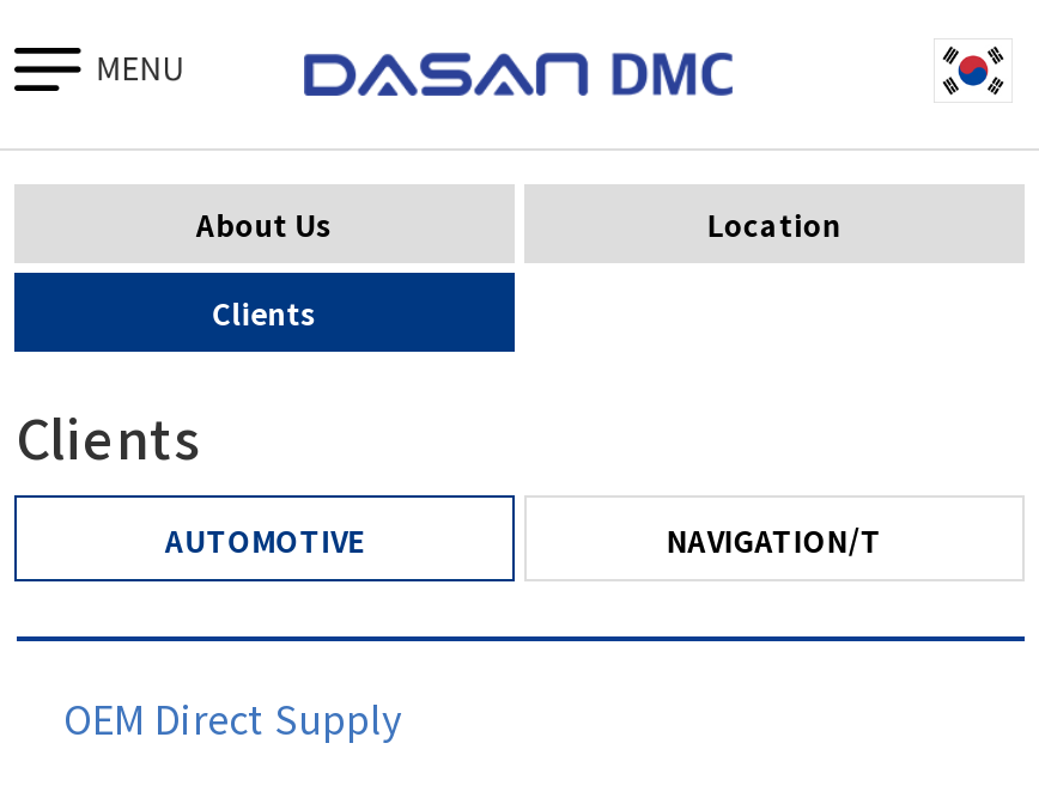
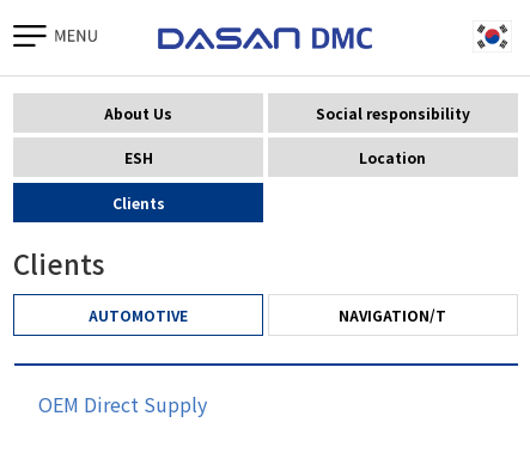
+ Social responsibility
+ ESH
